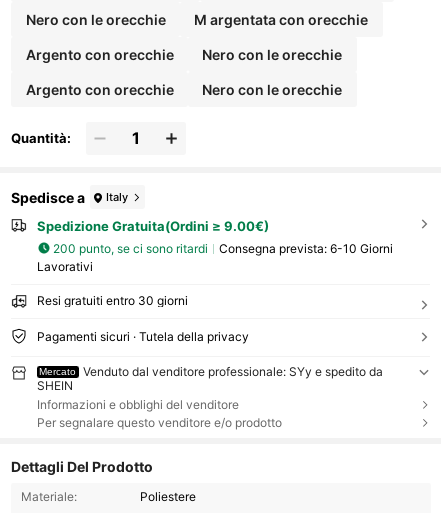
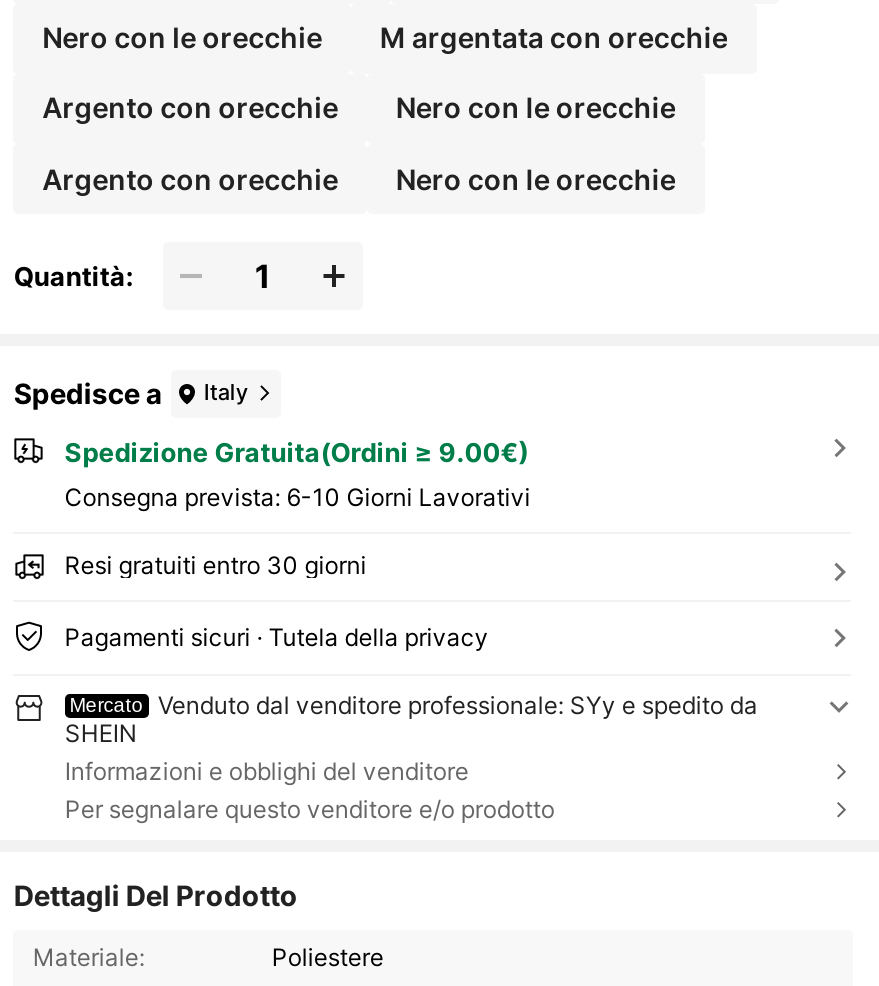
- 200 punto, se ci sono ritardi
- Consegna prevista: 6-10 Giorni
- Lavorativi
+ Consegna prevista: 6-10 Giorni Lavorativi
